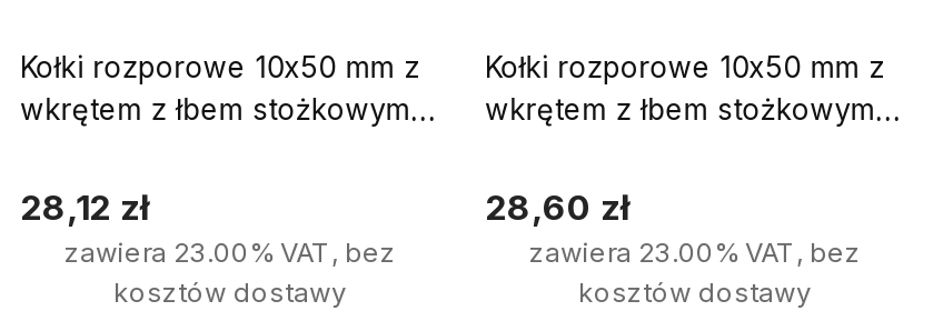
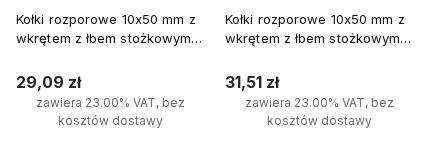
- 28,12 zł
+ 29,09 zł

- 28,60 zł
+ 31,51 zł
